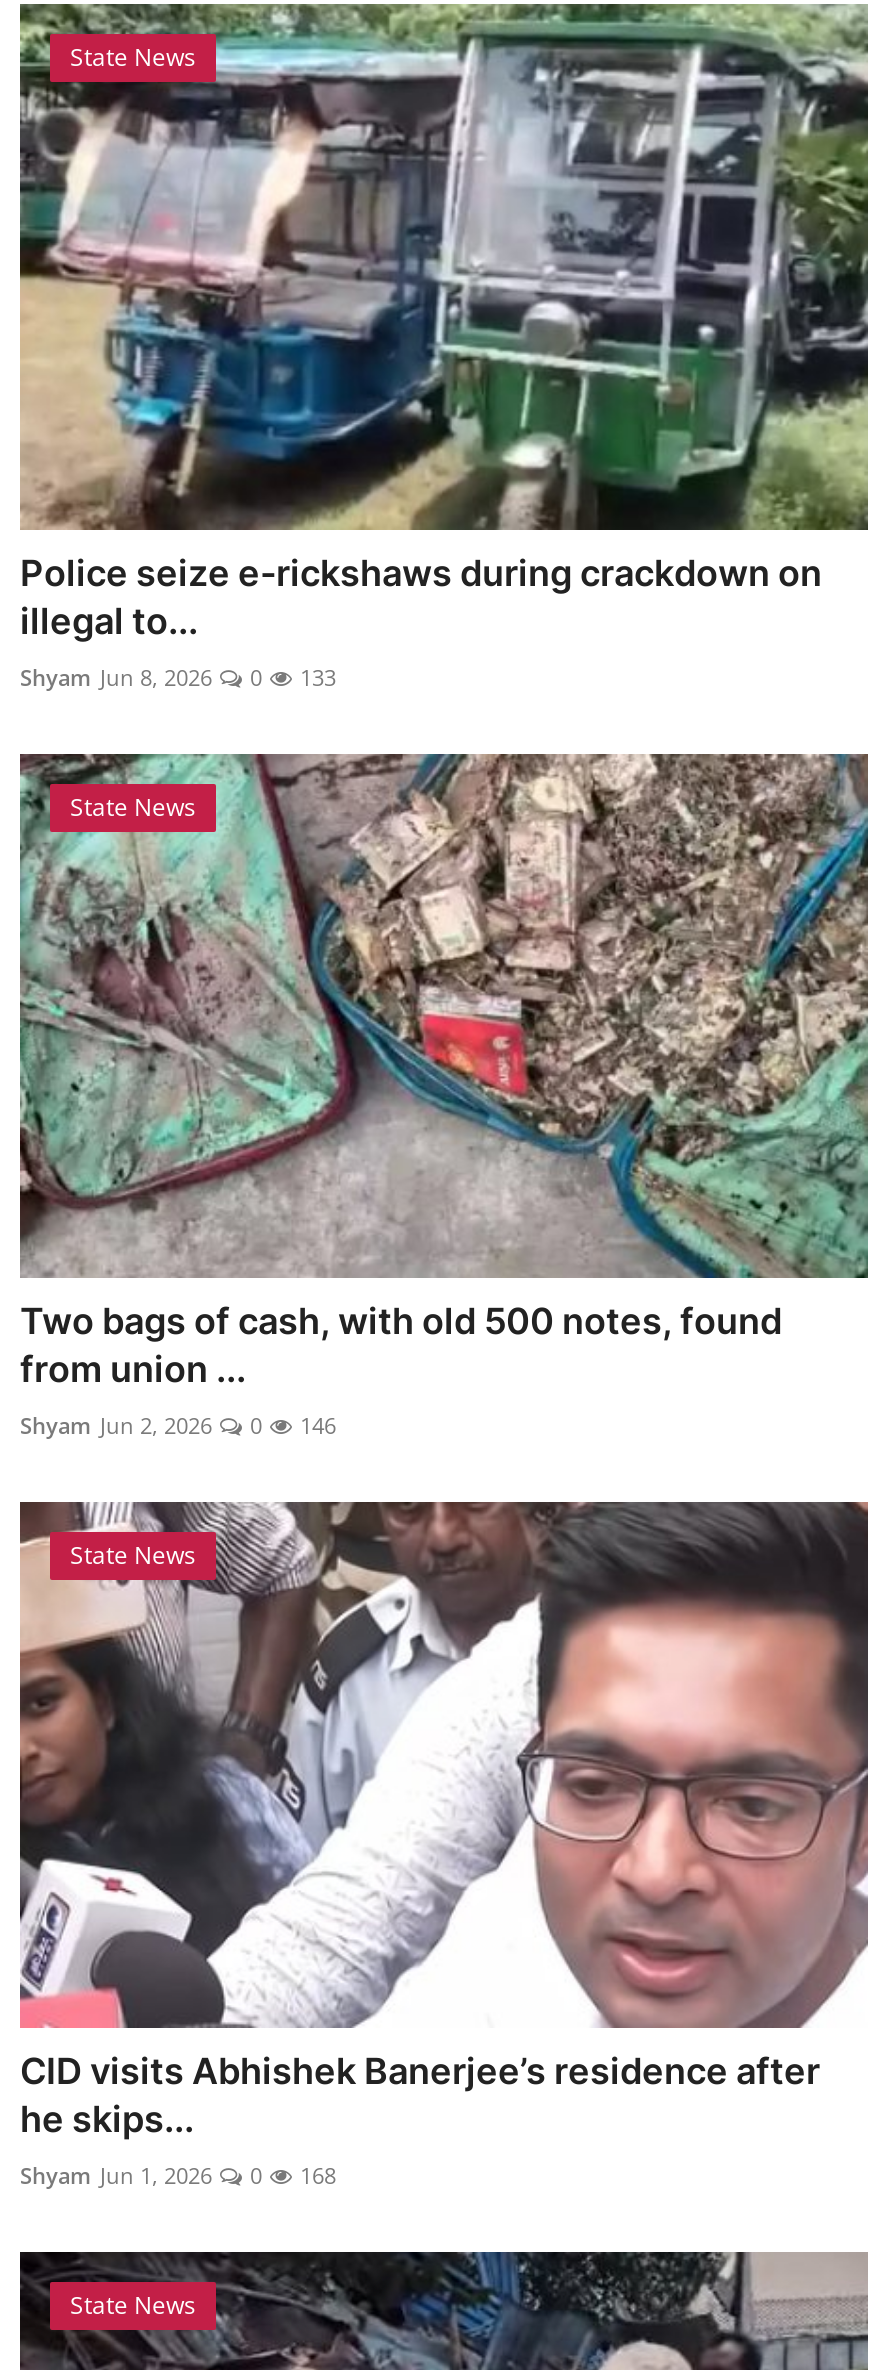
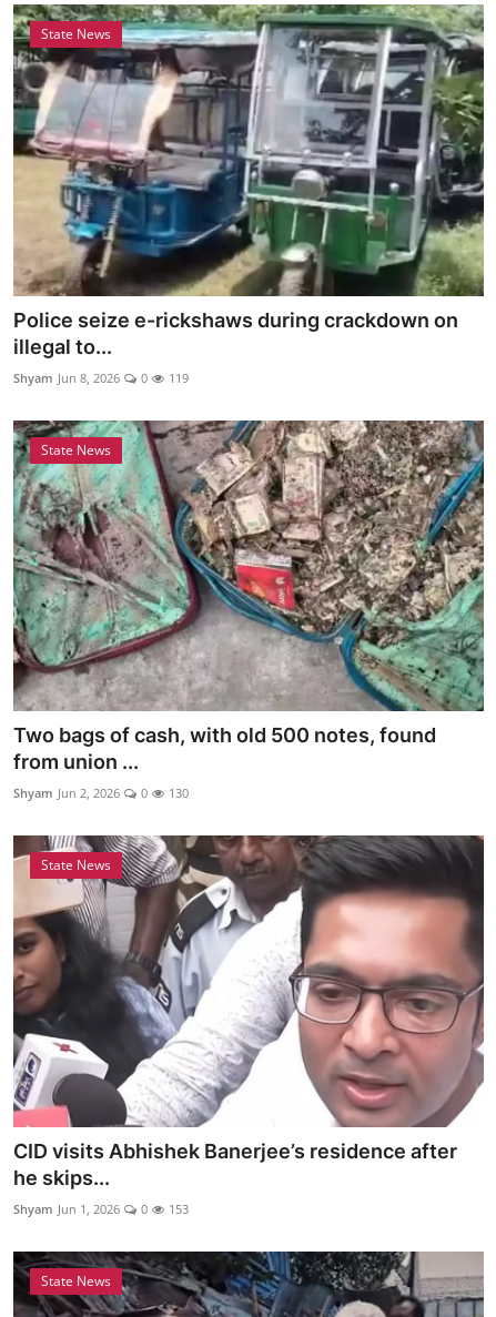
- Shyam Jun 8, 2026 0 133
+ Shyam Jun 8, 2026 0 119

- Shyam Jun 2, 2026 0 146
+ Shyam Jun 2, 2026 0 130

- Shyam Jun 1, 2026 0 168
+ Shyam Jun 1, 2026 0 153
